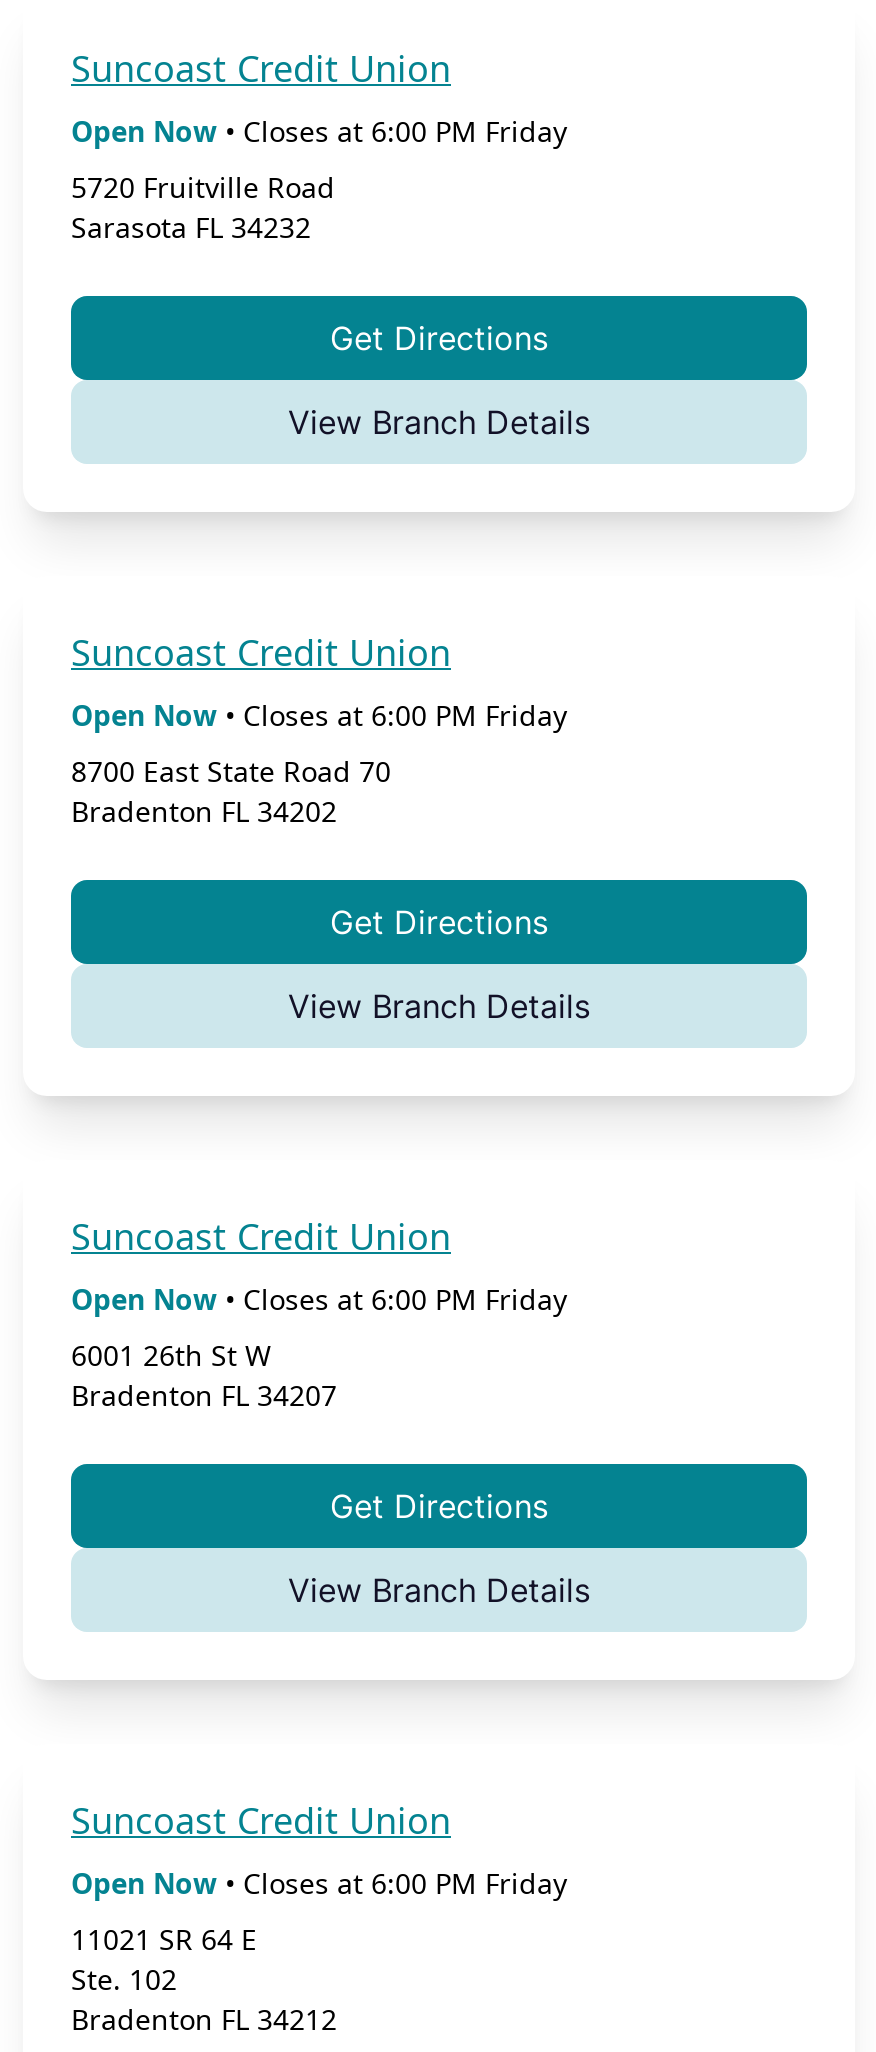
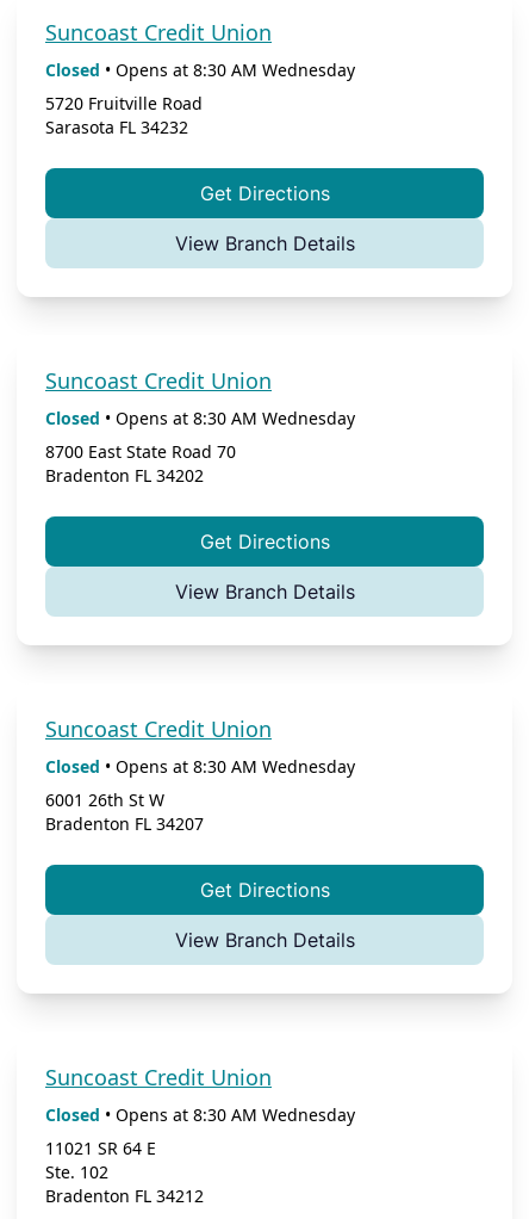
- Open Now • Closes at 6:00 PM Friday
+ Closed • Opens at 8:30 AM Wednesday

- Open Now • Closes at 6:00 PM Friday
+ Closed • Opens at 8:30 AM Wednesday

- Open Now • Closes at 6:00 PM Friday
+ Closed • Opens at 8:30 AM Wednesday

- Open Now • Closes at 6:00 PM Friday
+ Closed • Opens at 8:30 AM Wednesday
